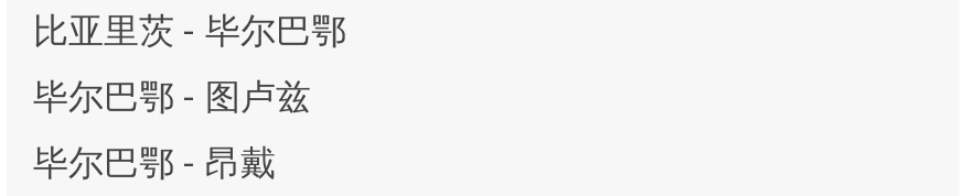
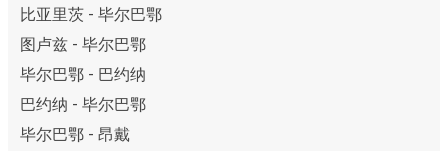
- 毕尔巴鄂 - 图卢兹
+ 图卢兹 - 毕尔巴鄂
+ 毕尔巴鄂 - 巴约纳
+ 巴约纳 - 毕尔巴鄂
